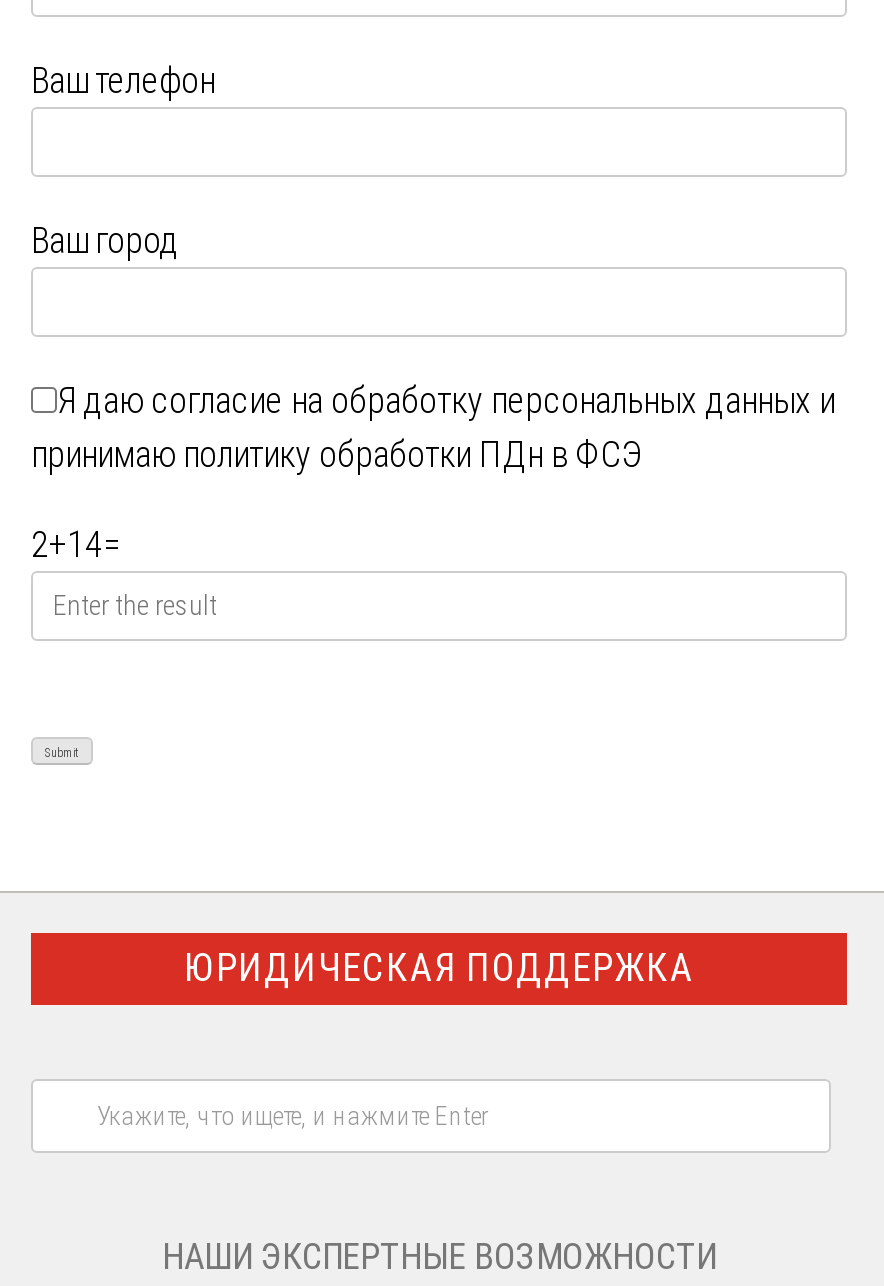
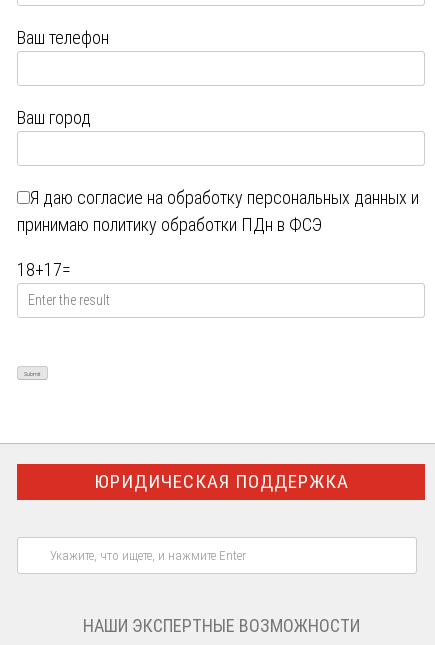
- 2+14=
+ 18+17=
